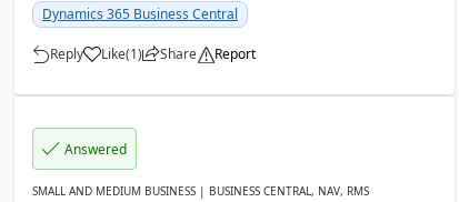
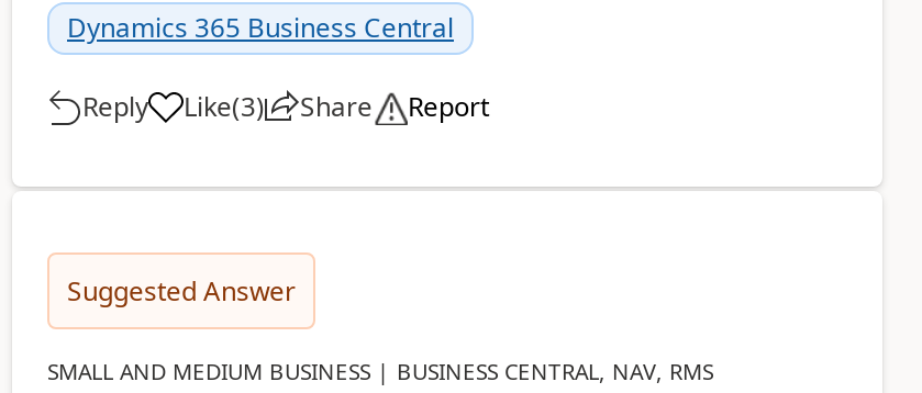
- (1)
+ (3)

- Answered
+ Suggested Answer
